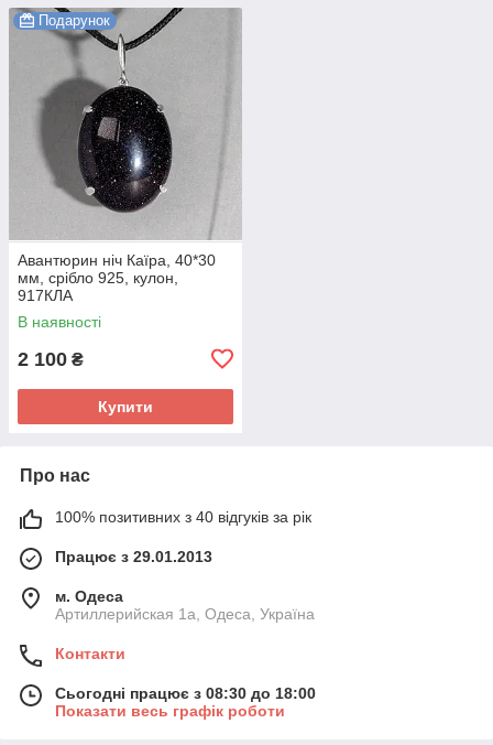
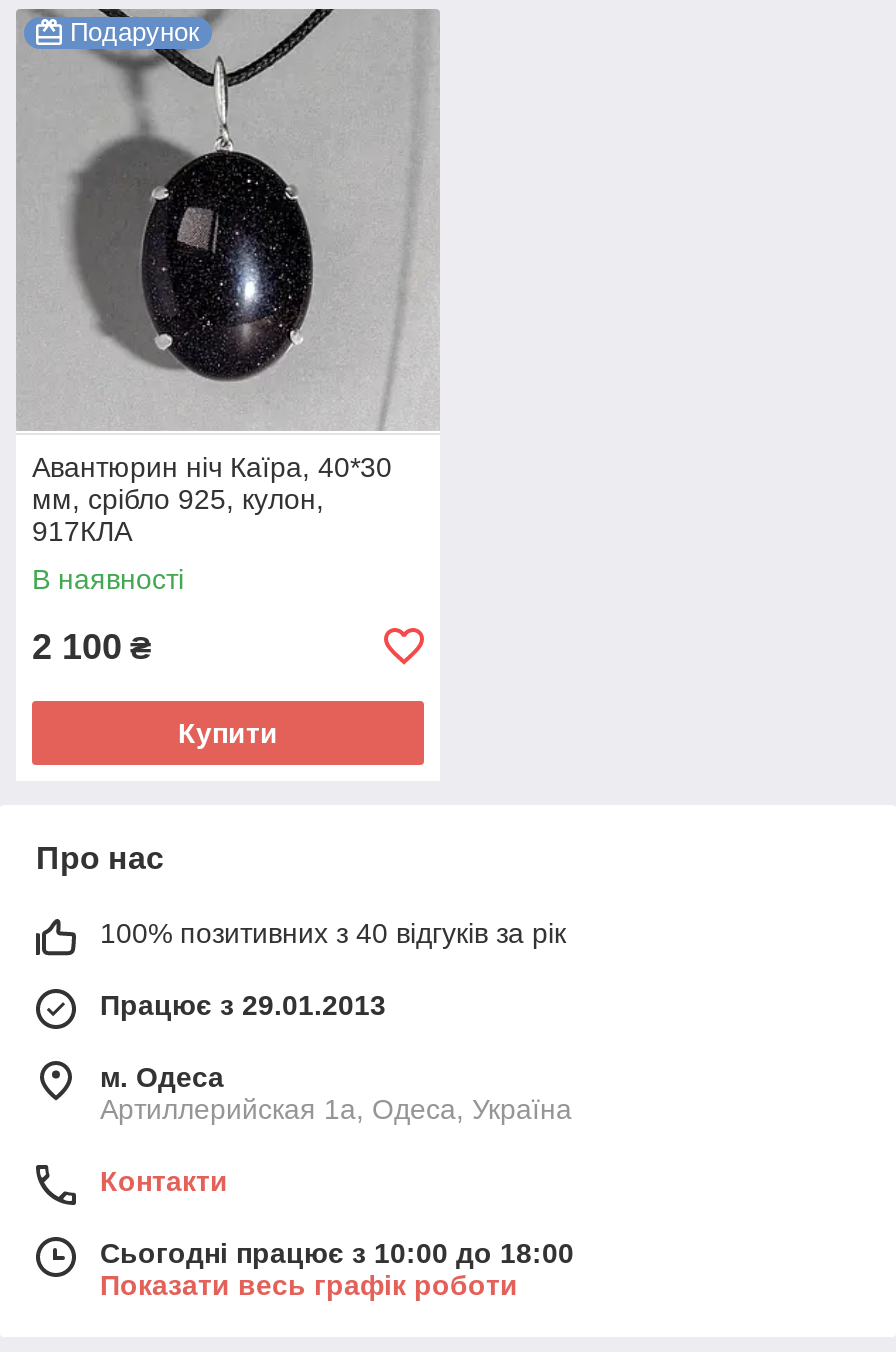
- Сьогодні працює з 08:30 до 18:00
+ Сьогодні працює з 10:00 до 18:00
